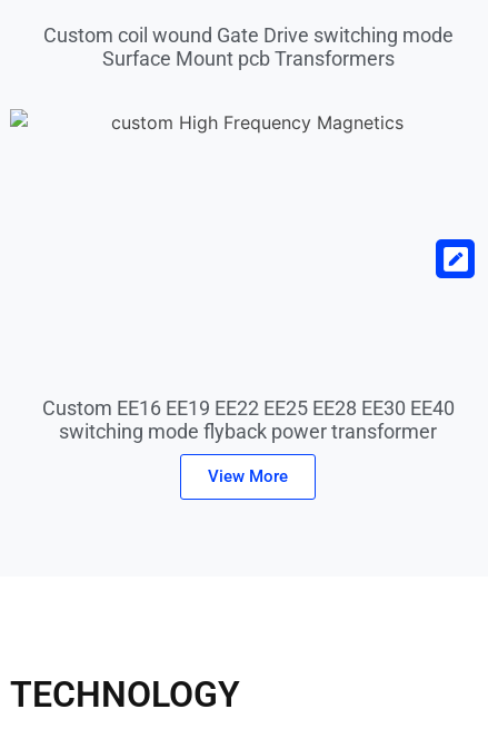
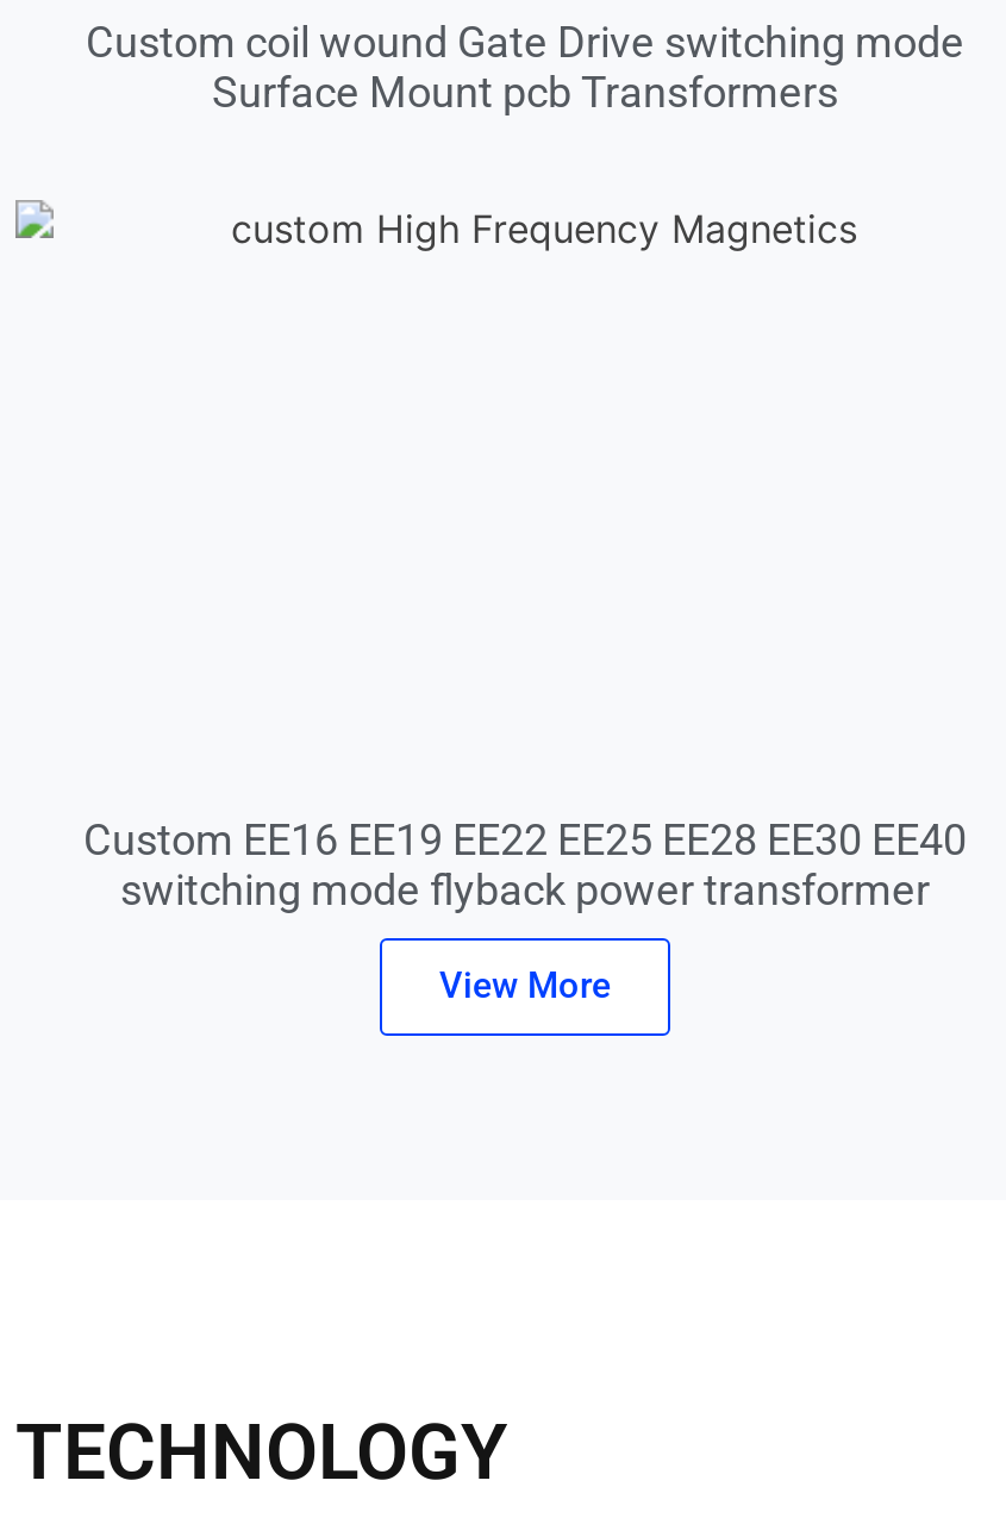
- [image]
